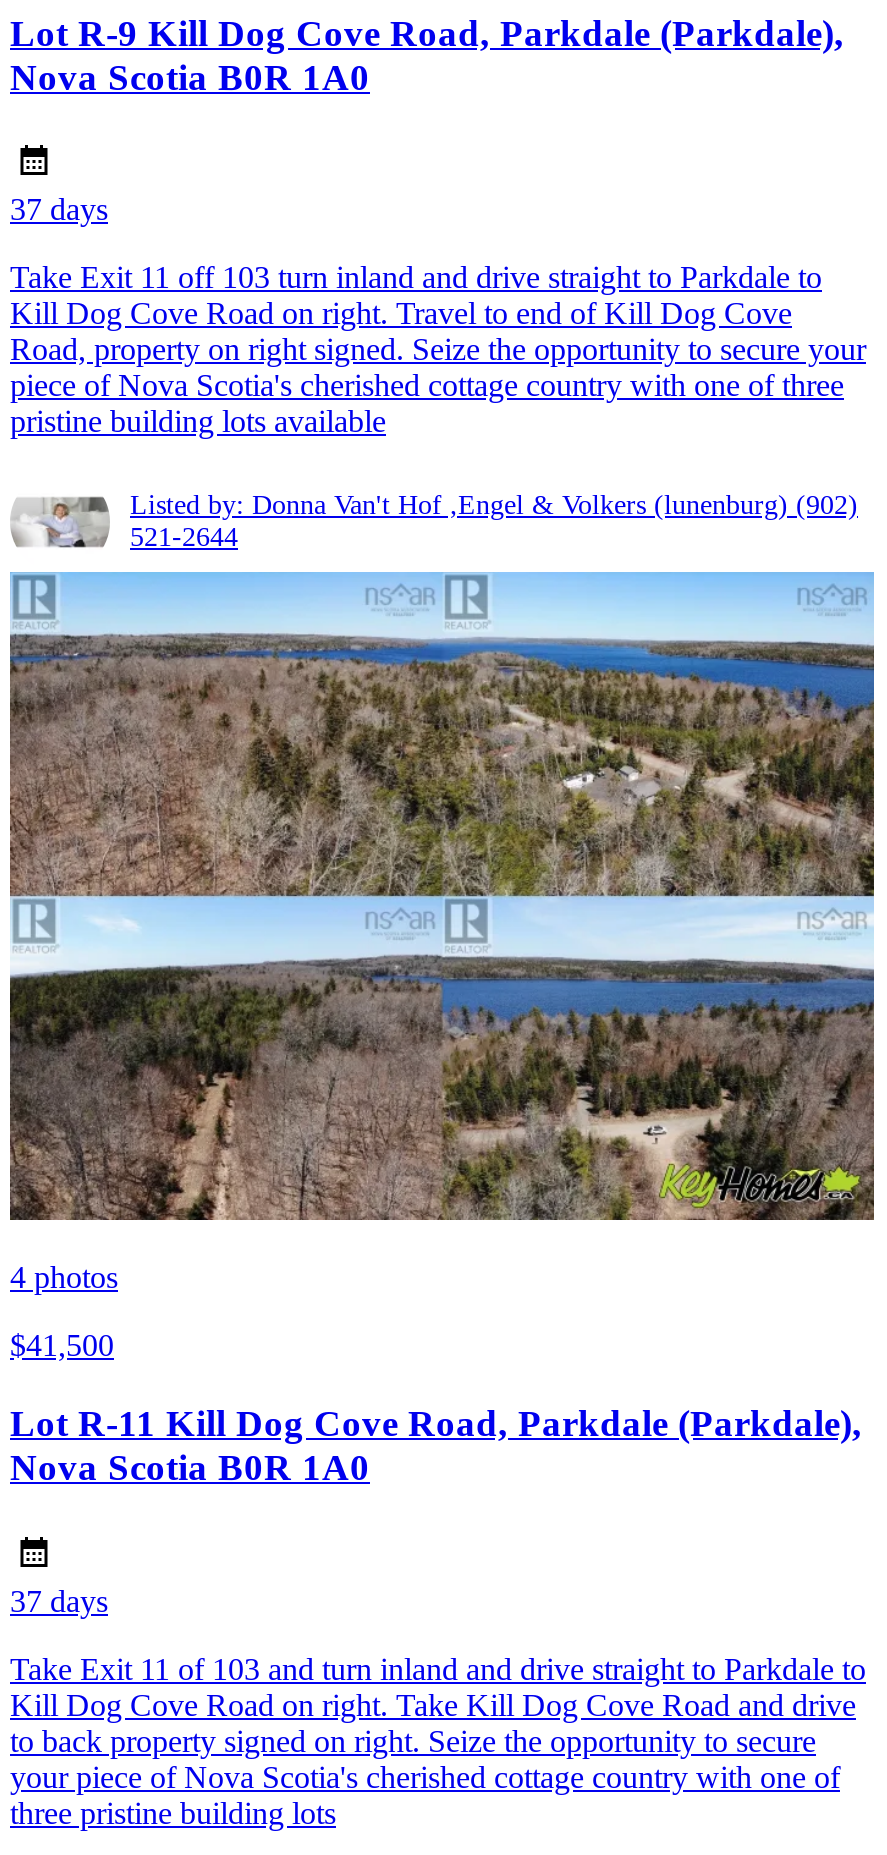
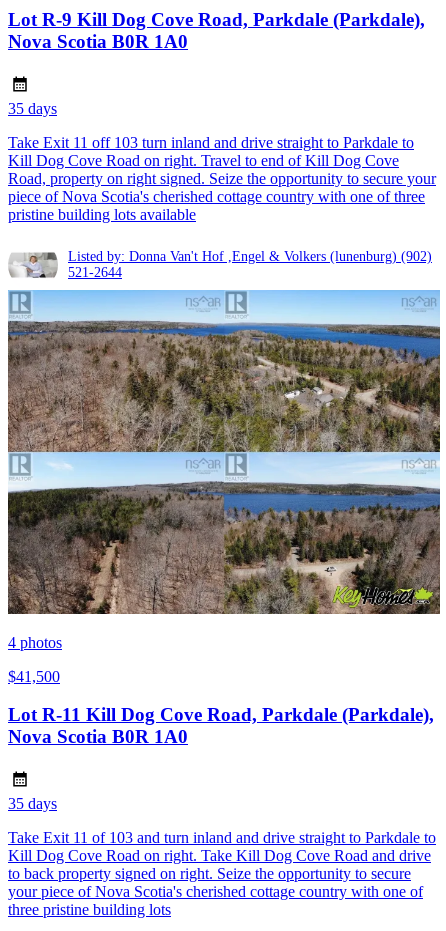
- 37 days
+ 35 days

- 37 days
+ 35 days
